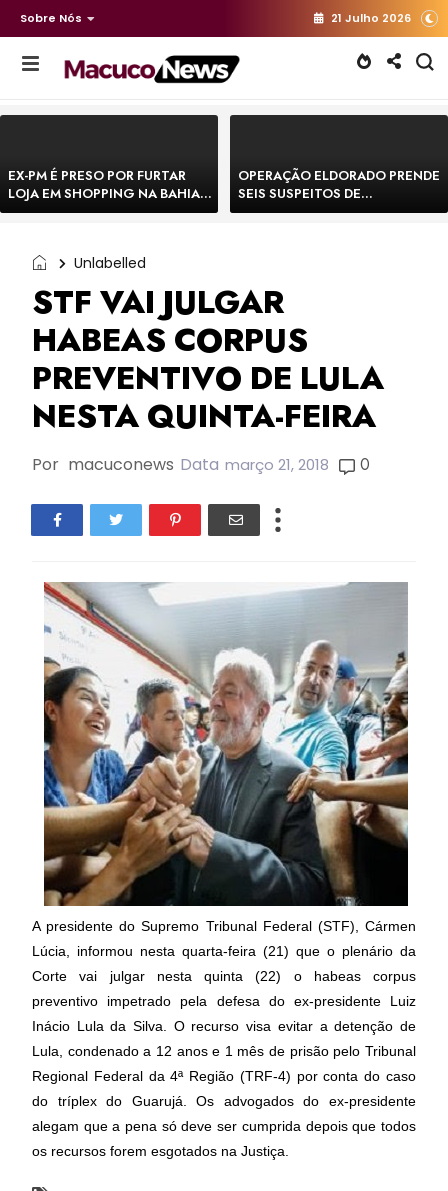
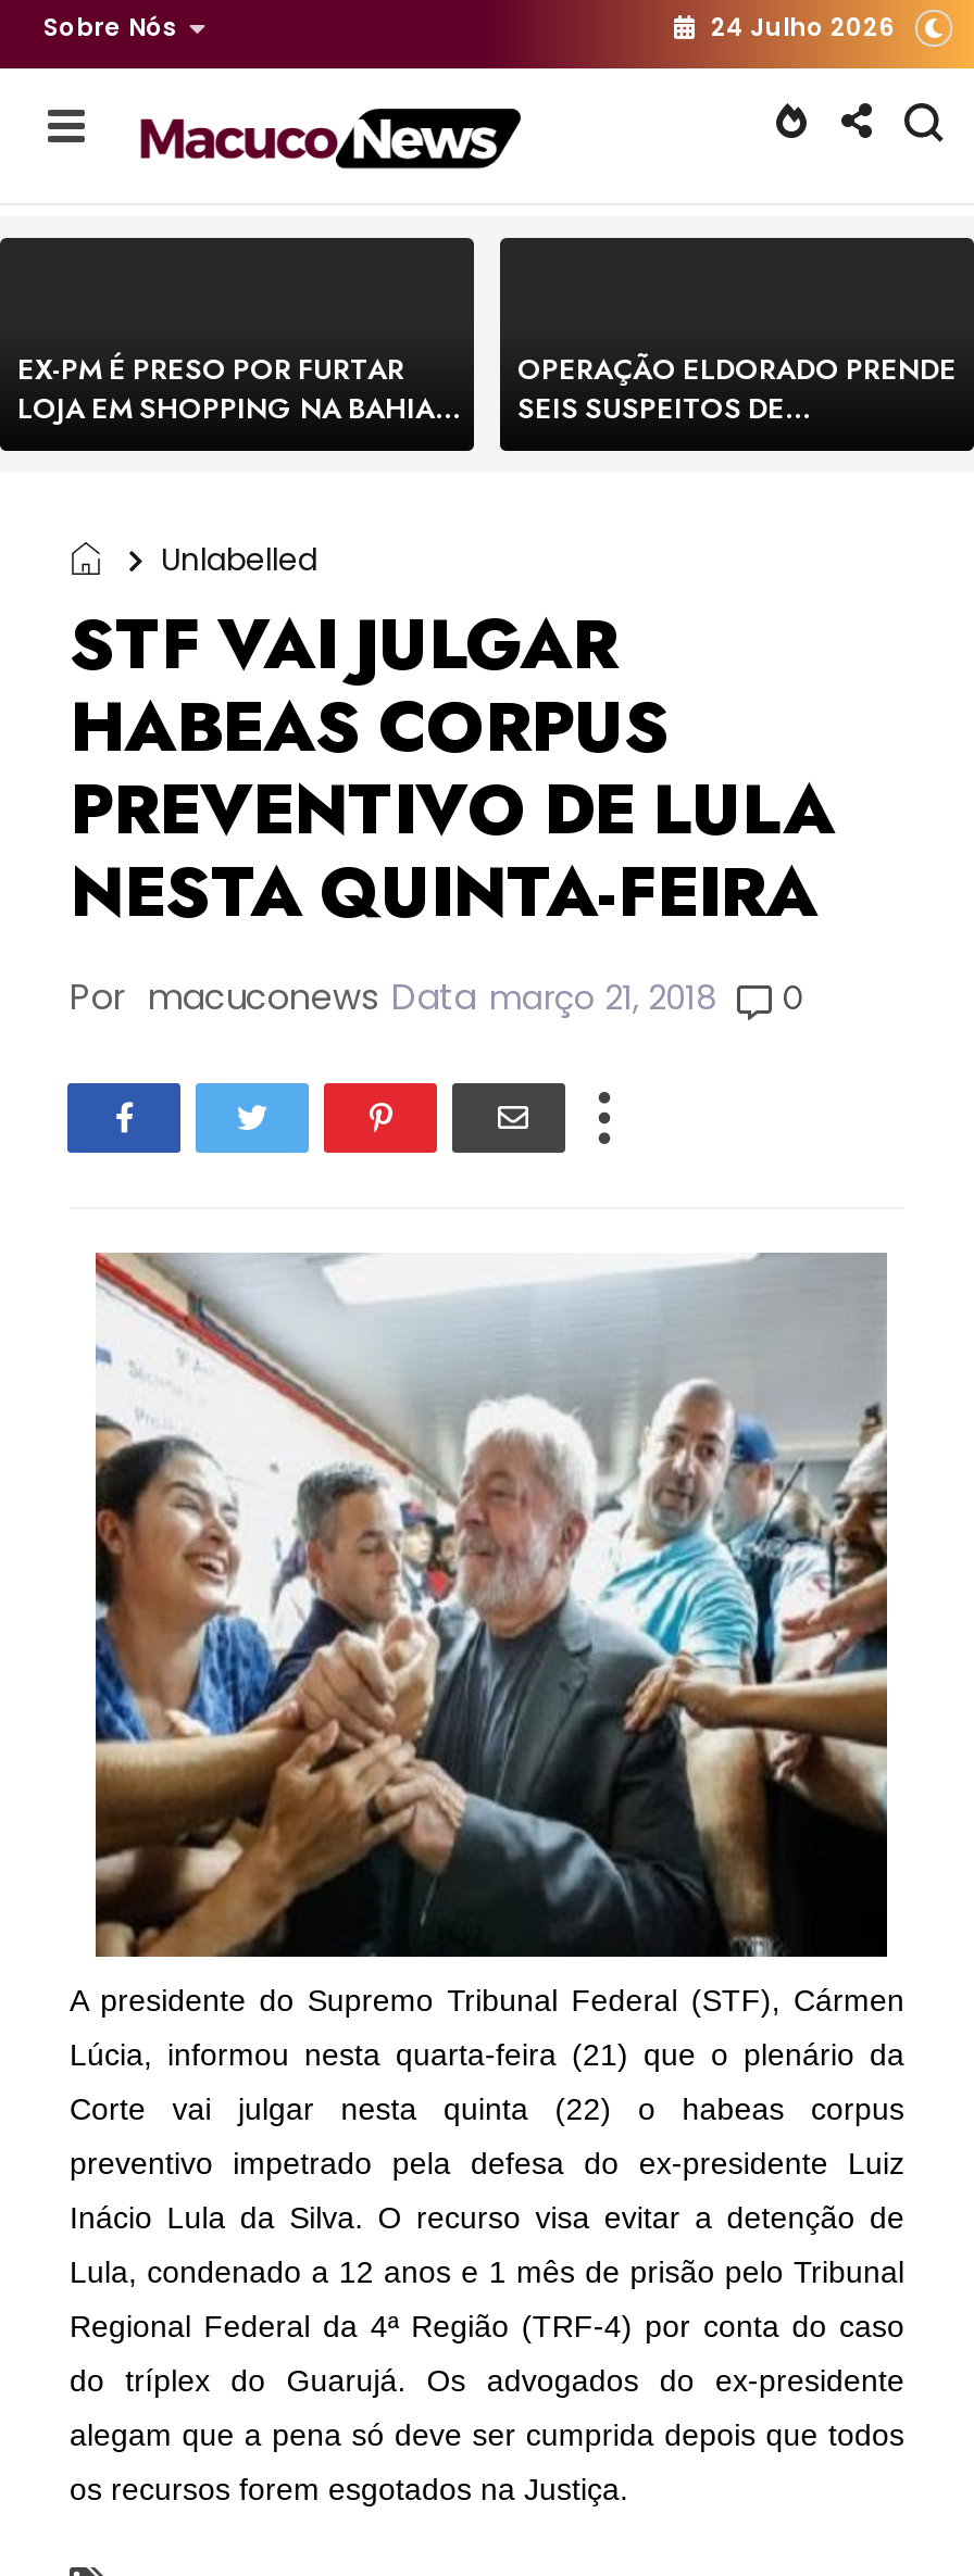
- 21 Julho 2026
+ 24 Julho 2026
